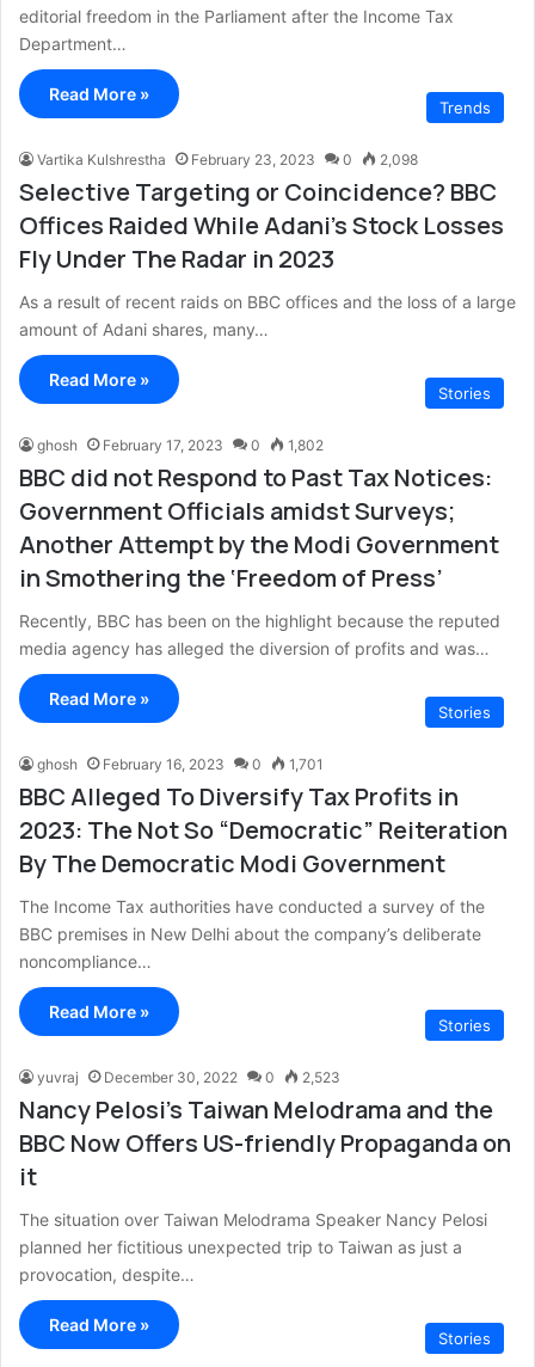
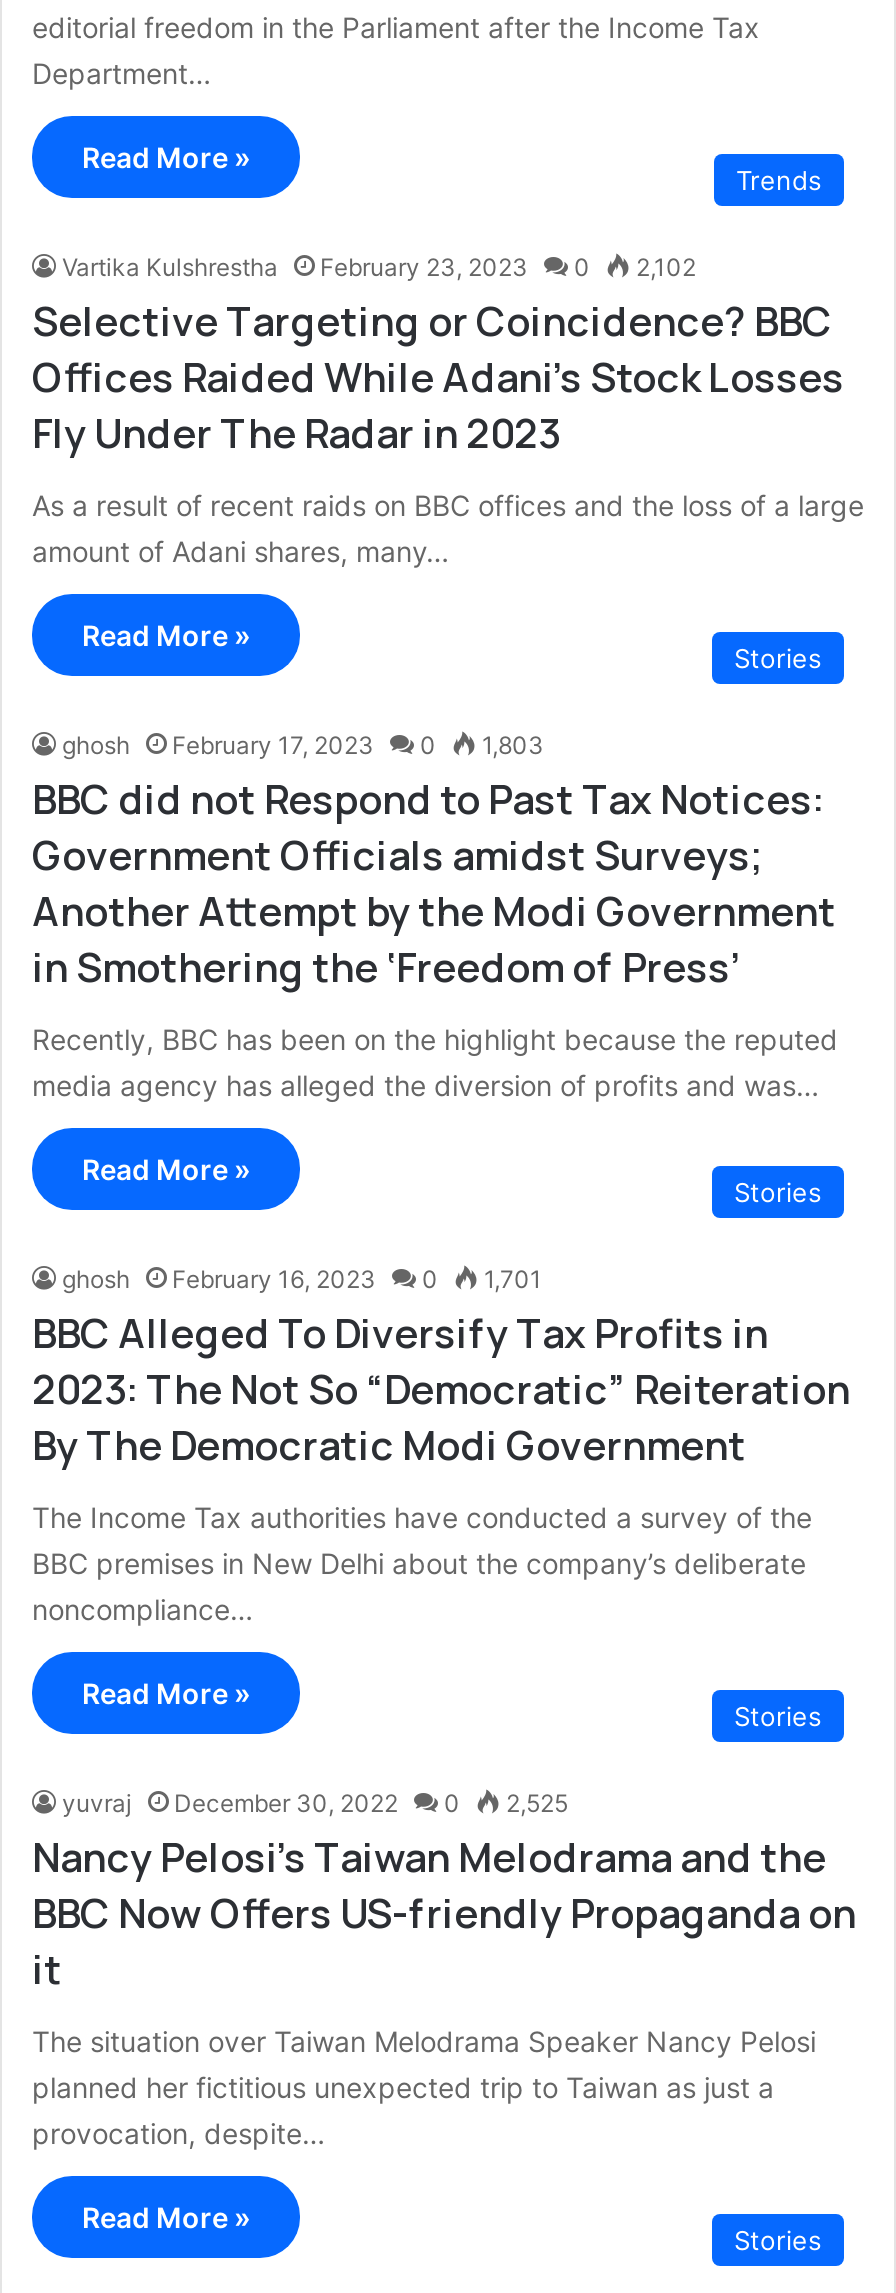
- Vartika Kulshrestha February 23, 2023 0 2,098
+ Vartika Kulshrestha February 23, 2023 0 2,102

- ghosh February 17, 2023 0 1,802
+ ghosh February 17, 2023 0 1,803

- yuvraj December 30, 2022 0 2,523
+ yuvraj December 30, 2022 0 2,525
